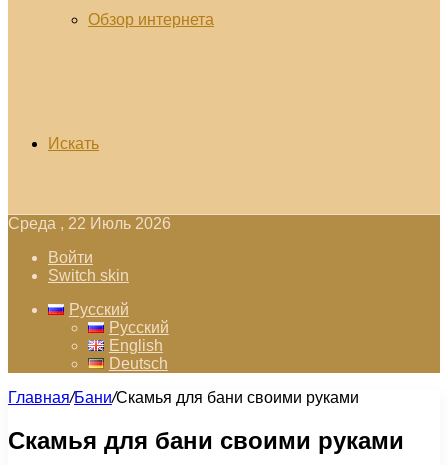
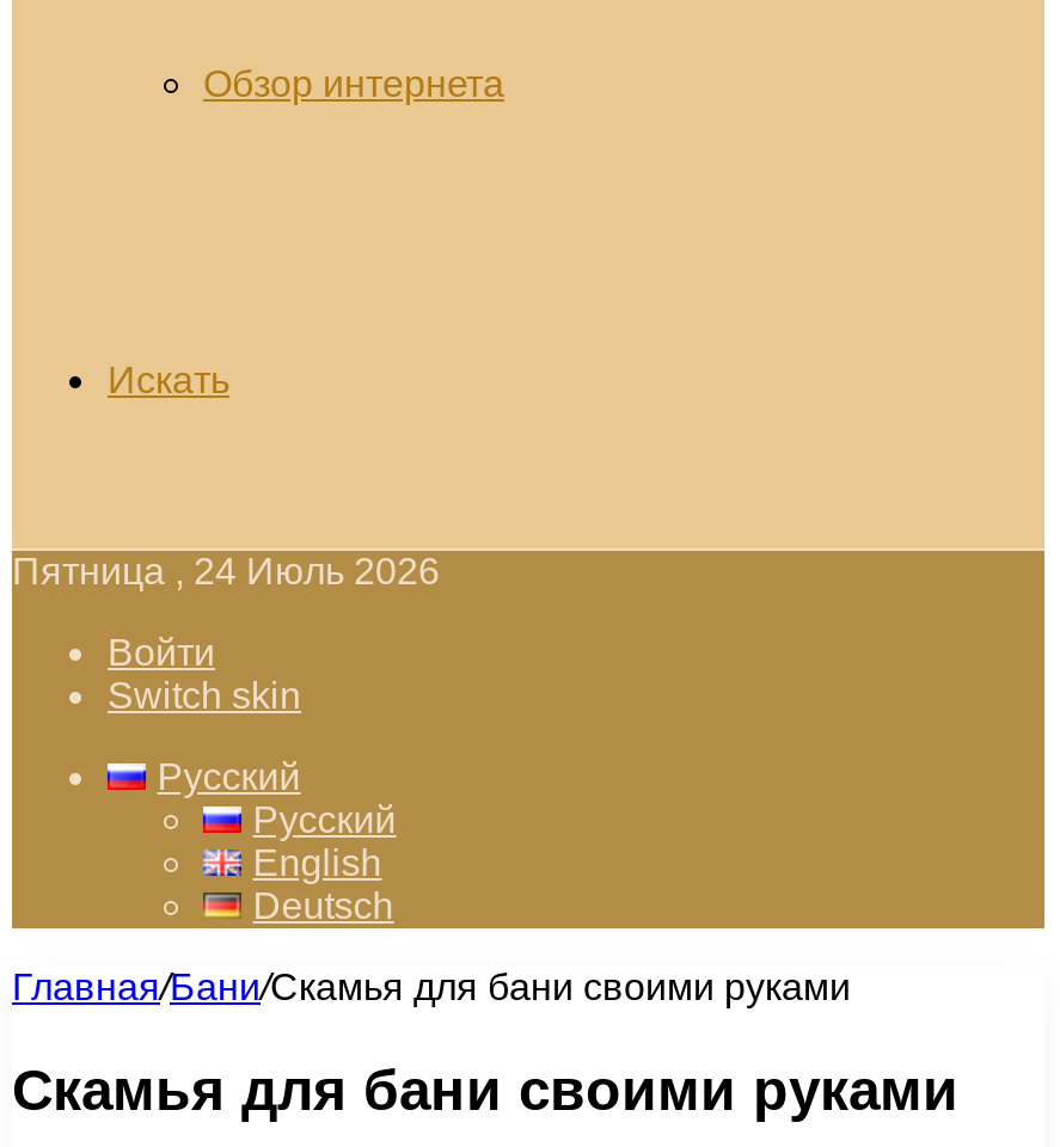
- Среда , 22 Июль 2026
+ Пятница , 24 Июль 2026
